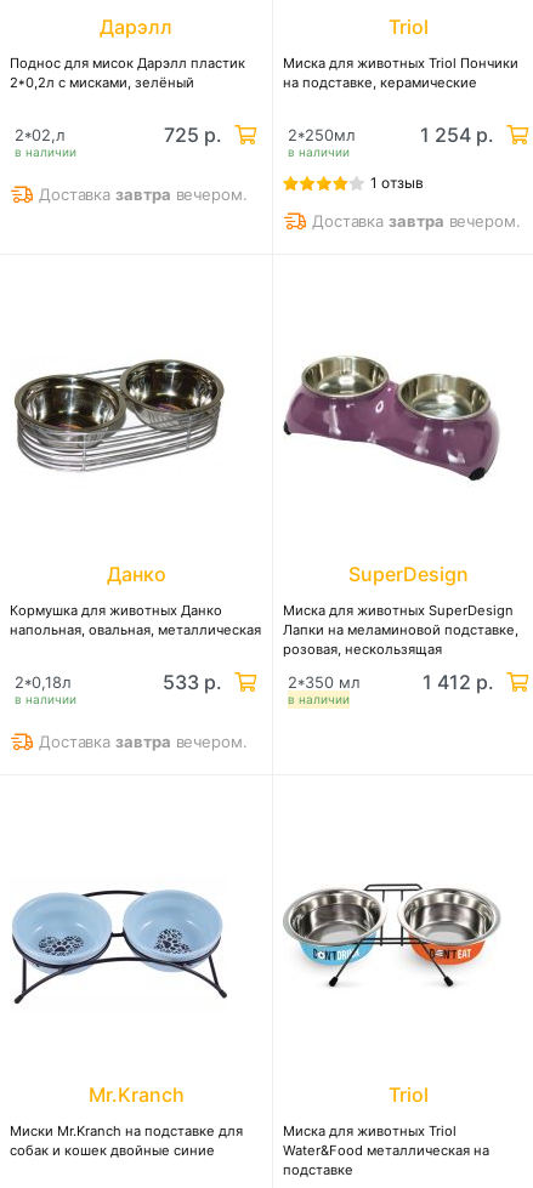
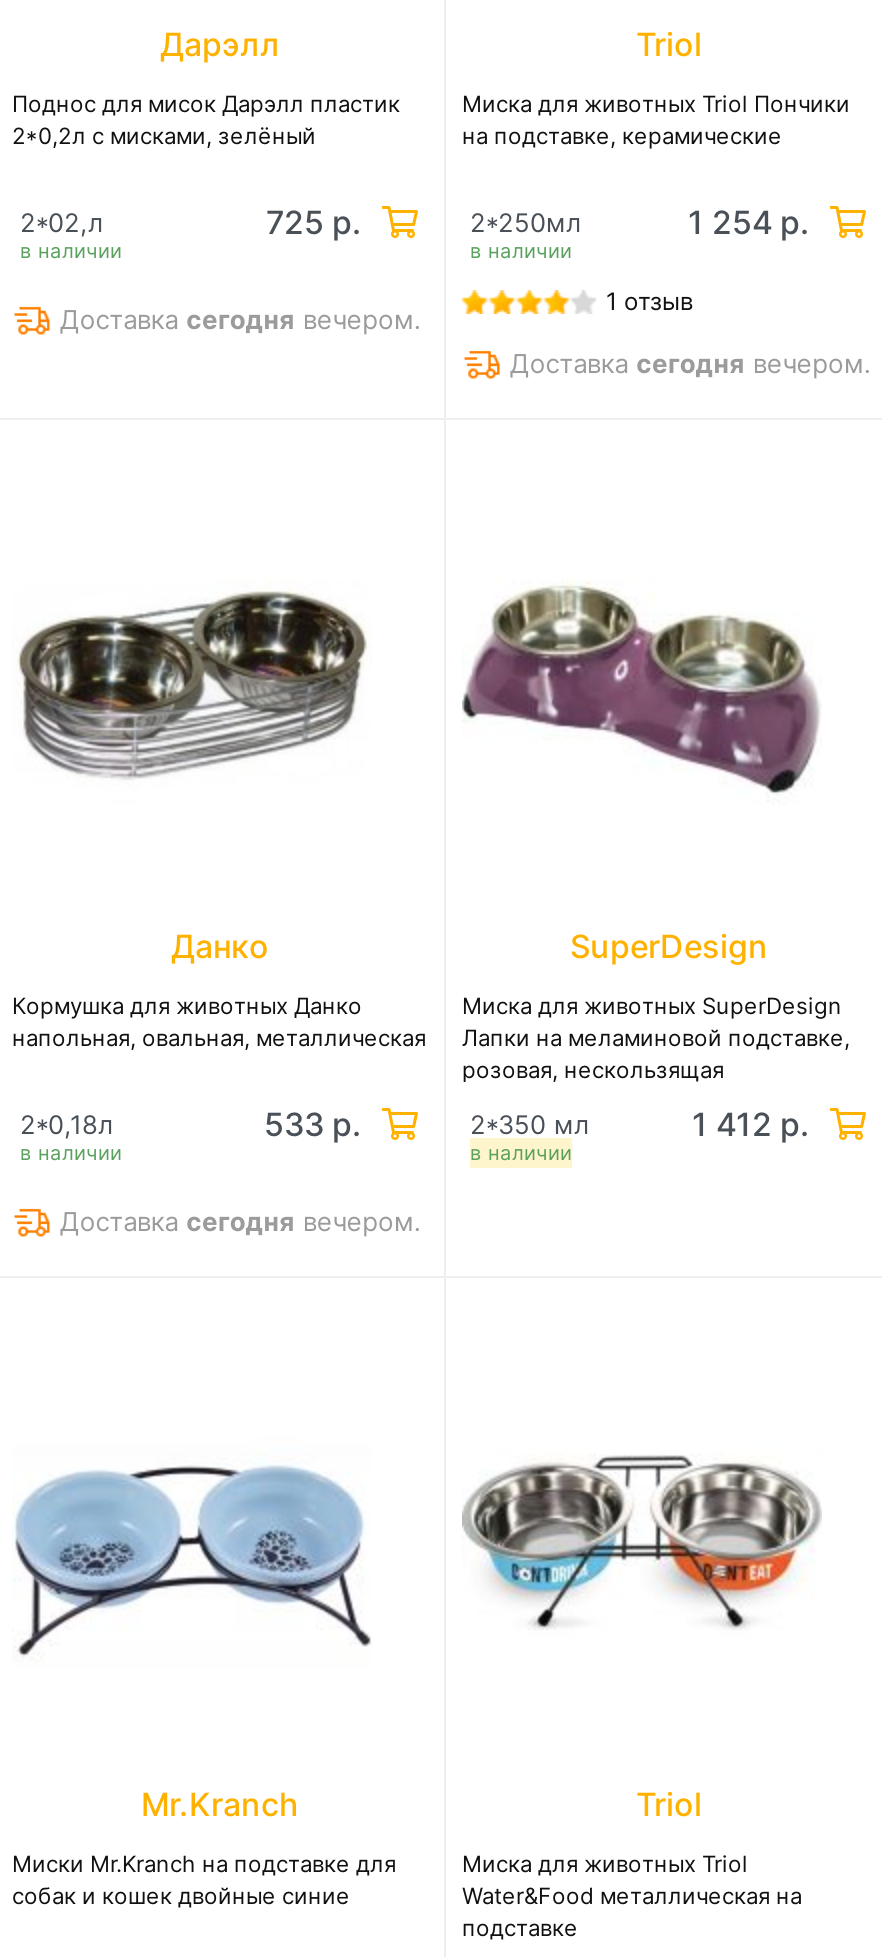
- Доставка завтра вечером.
+ Доставка сегодня вечером.

- Доставка завтра вечером.
+ Доставка сегодня вечером.

- Доставка завтра вечером.
+ Доставка сегодня вечером.
